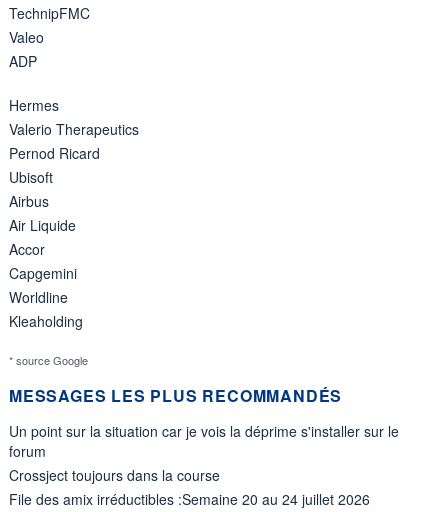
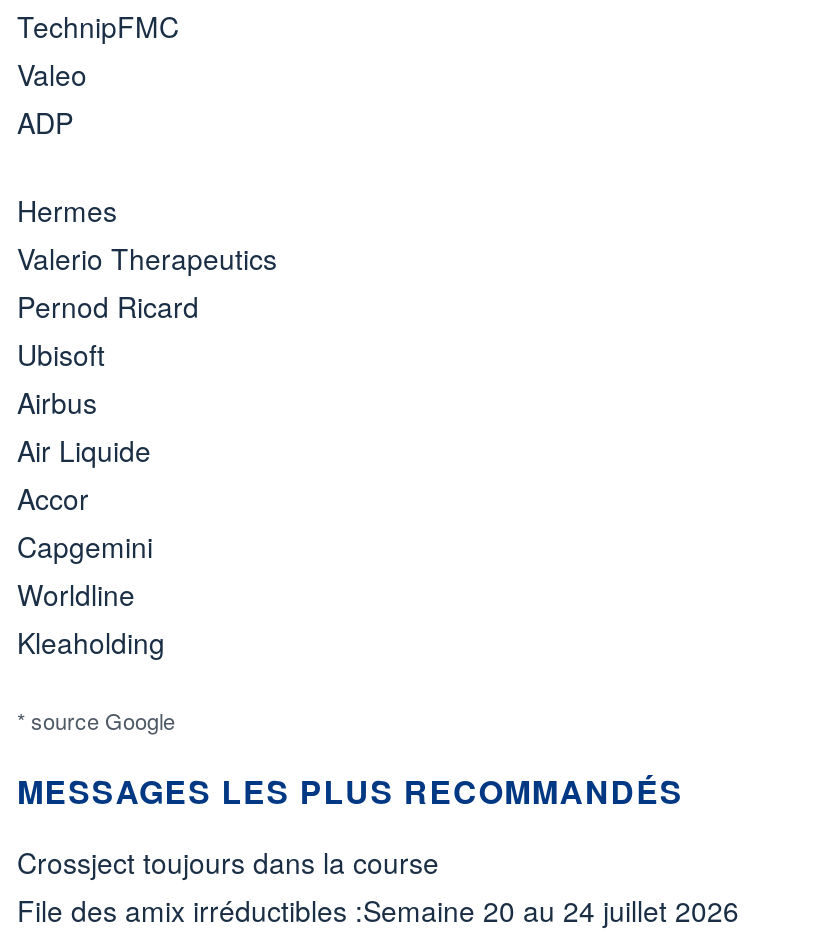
- Un point sur la situation car je vois la déprime s'installer sur le
- forum
